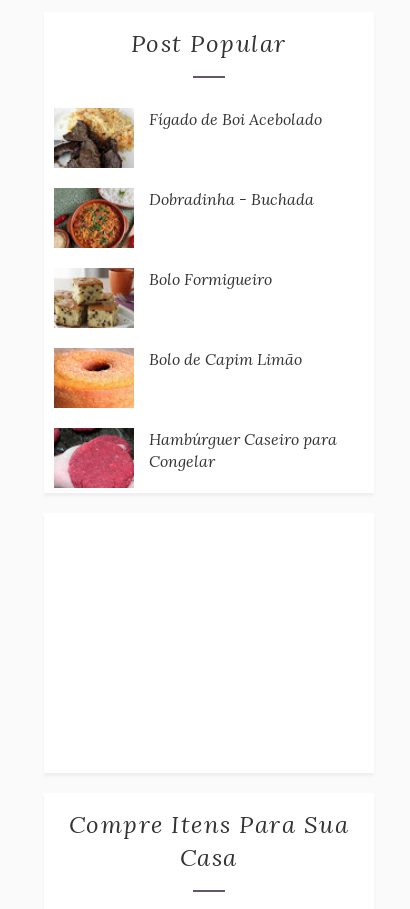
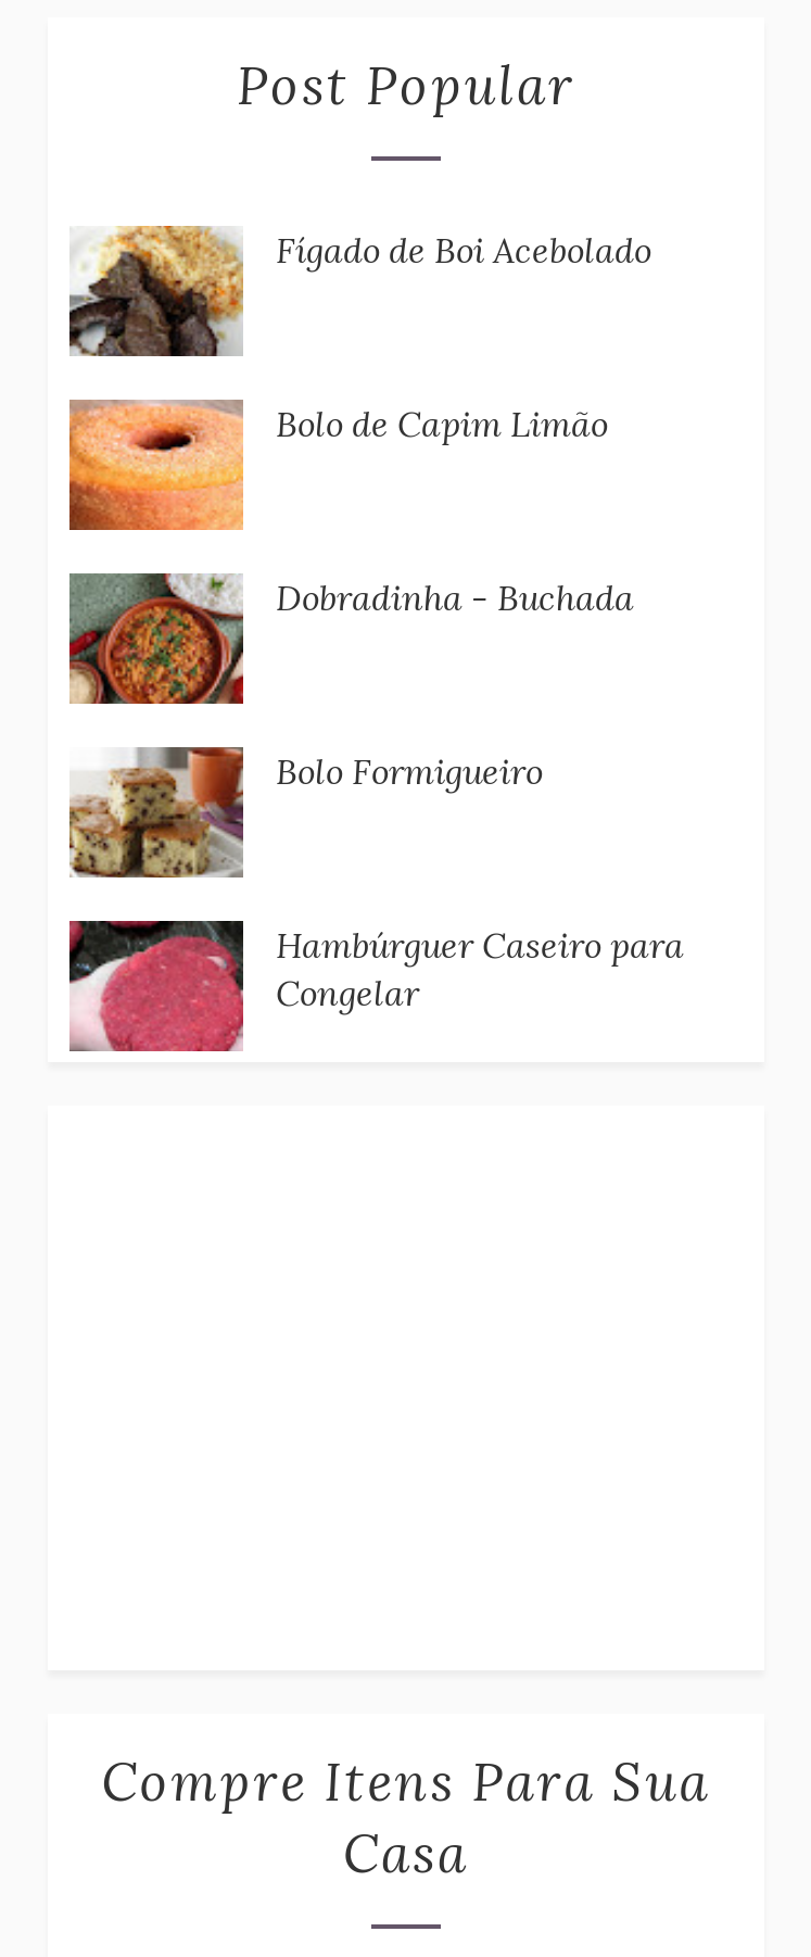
moved down: [image] | Dobradinha - Buchada | Bolo Formigueiro

moved down: [image]

moved up: [image] | Bolo de Capim Limão
